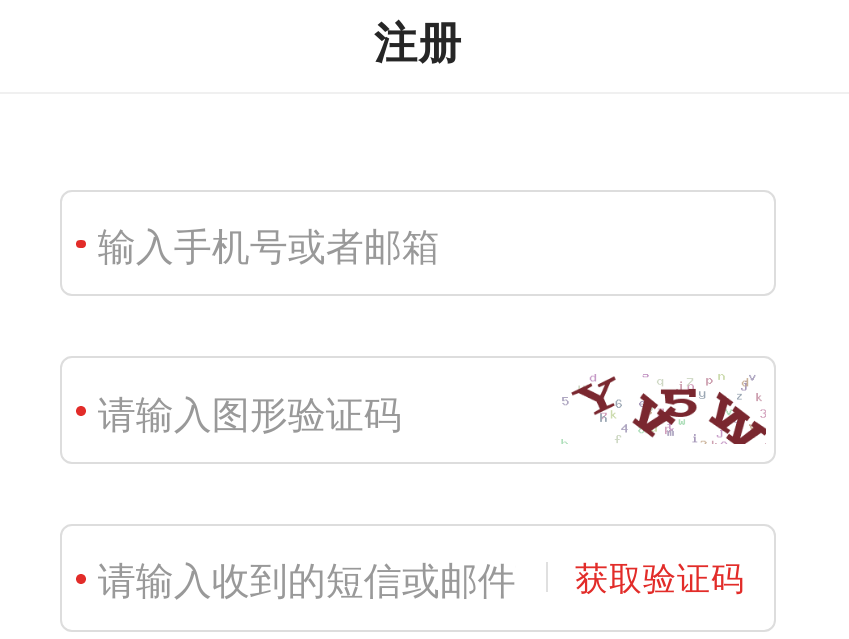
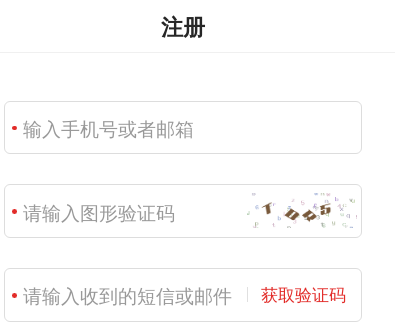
- [image]
+ [image]
